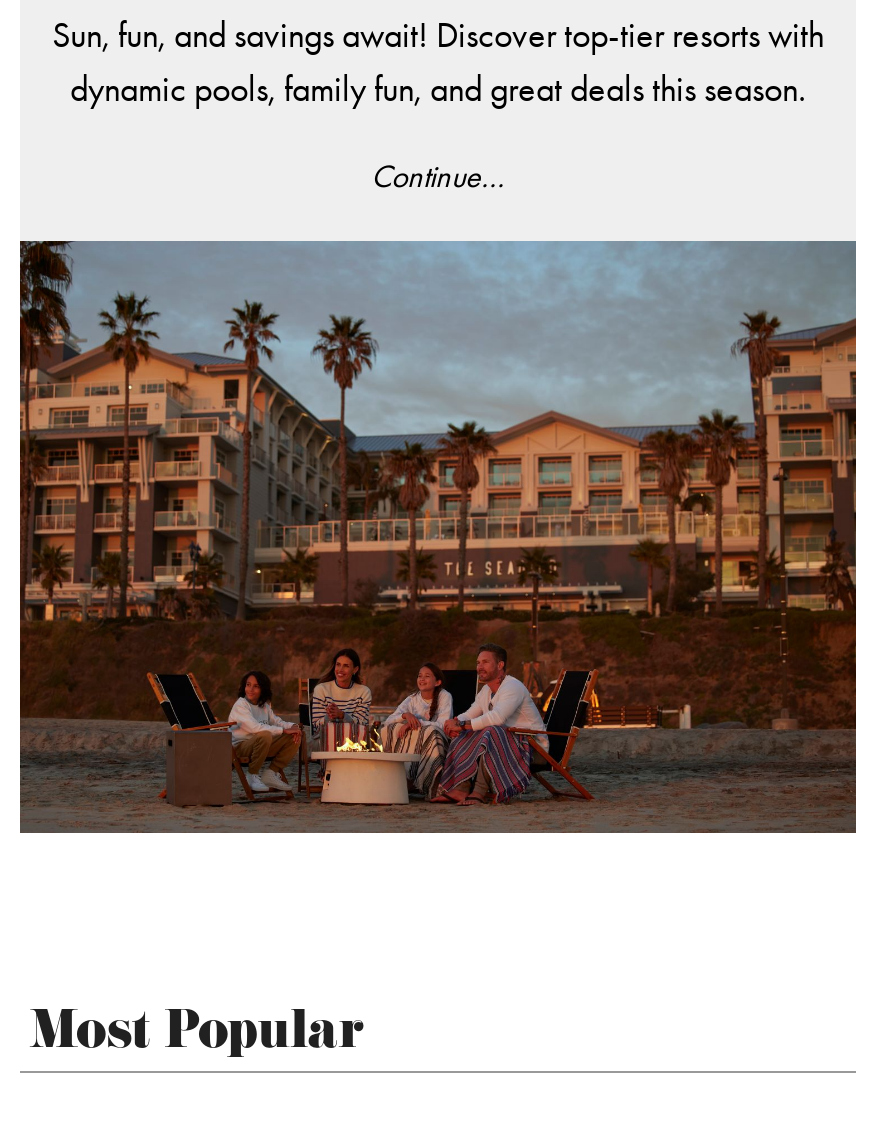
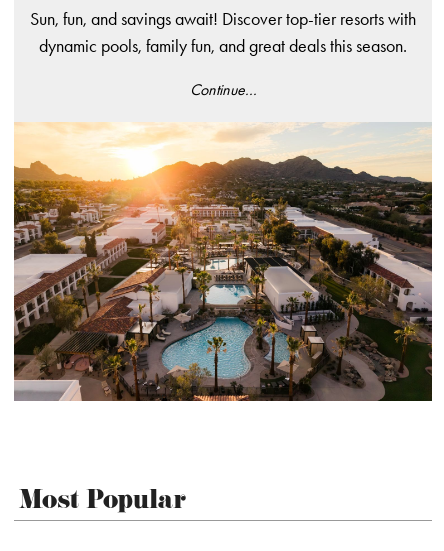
- [image]
+ [image]
